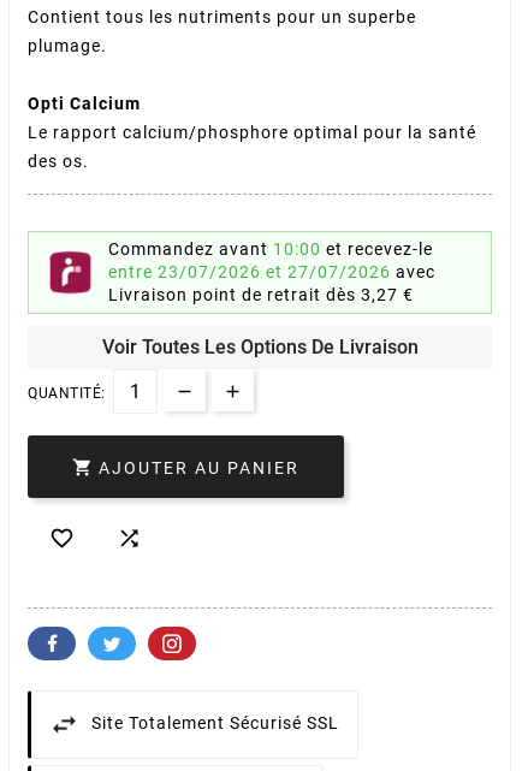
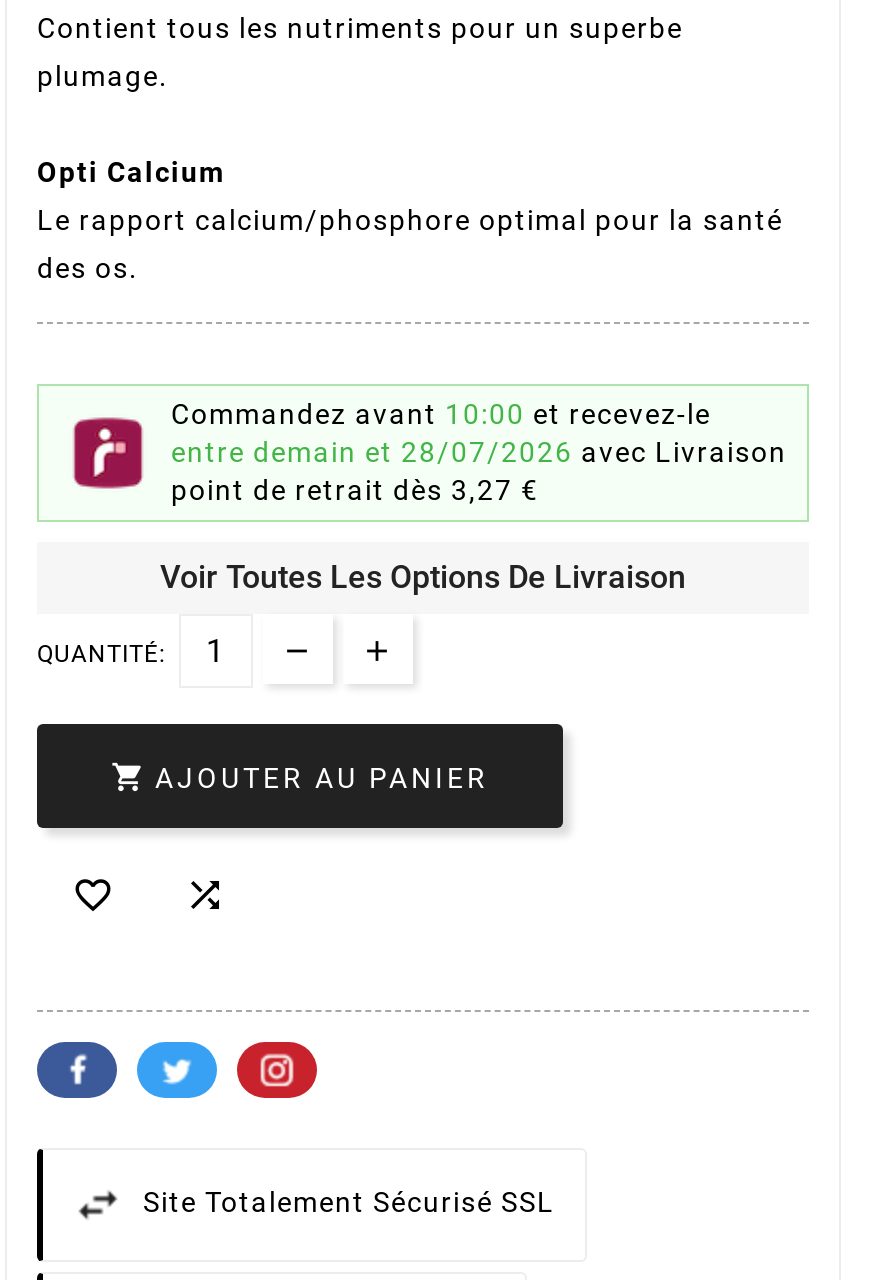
- entre 23/07/2026 et 27/07/2026 avec
- Livraison point de retrait dès 3,27 €
+ entre demain et 28/07/2026 avec Livraison
+ point de retrait dès 3,27 €
